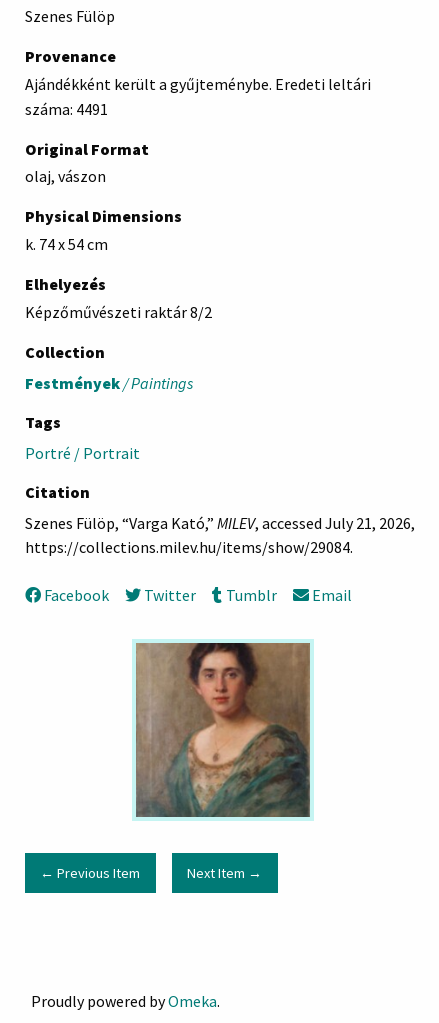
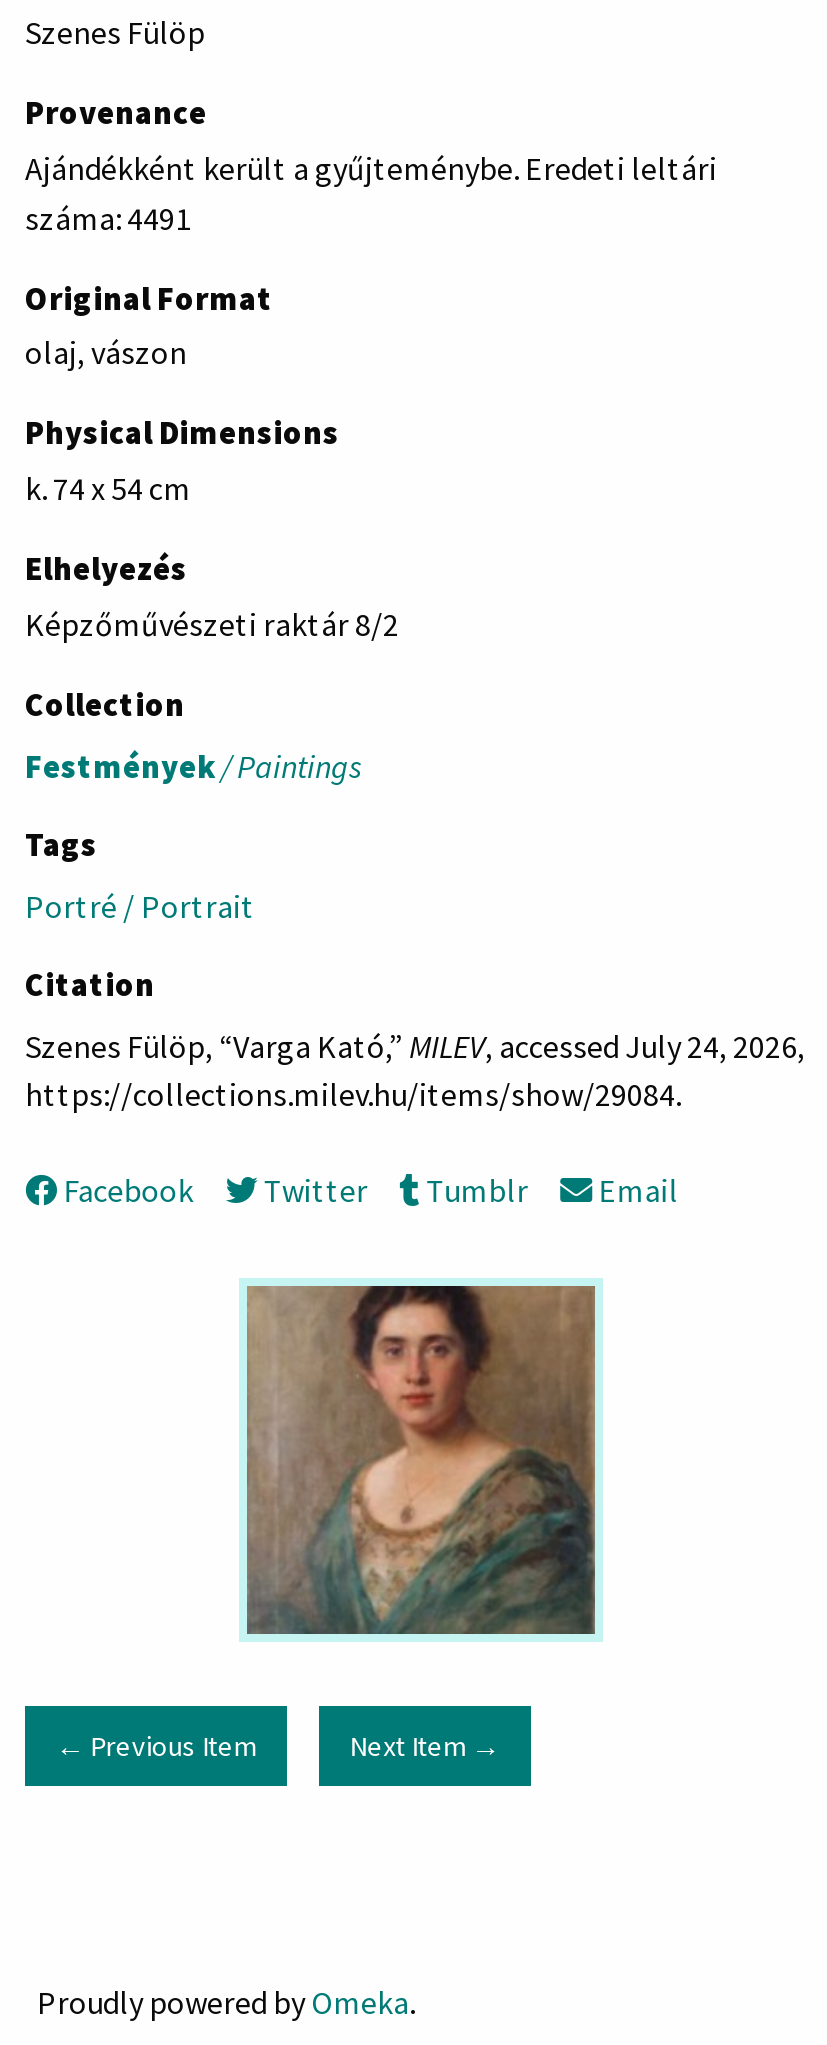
- Szenes Fülöp, “Varga Kató,” MILEV, accessed July 21, 2026,
+ Szenes Fülöp, “Varga Kató,” MILEV, accessed July 24, 2026,
